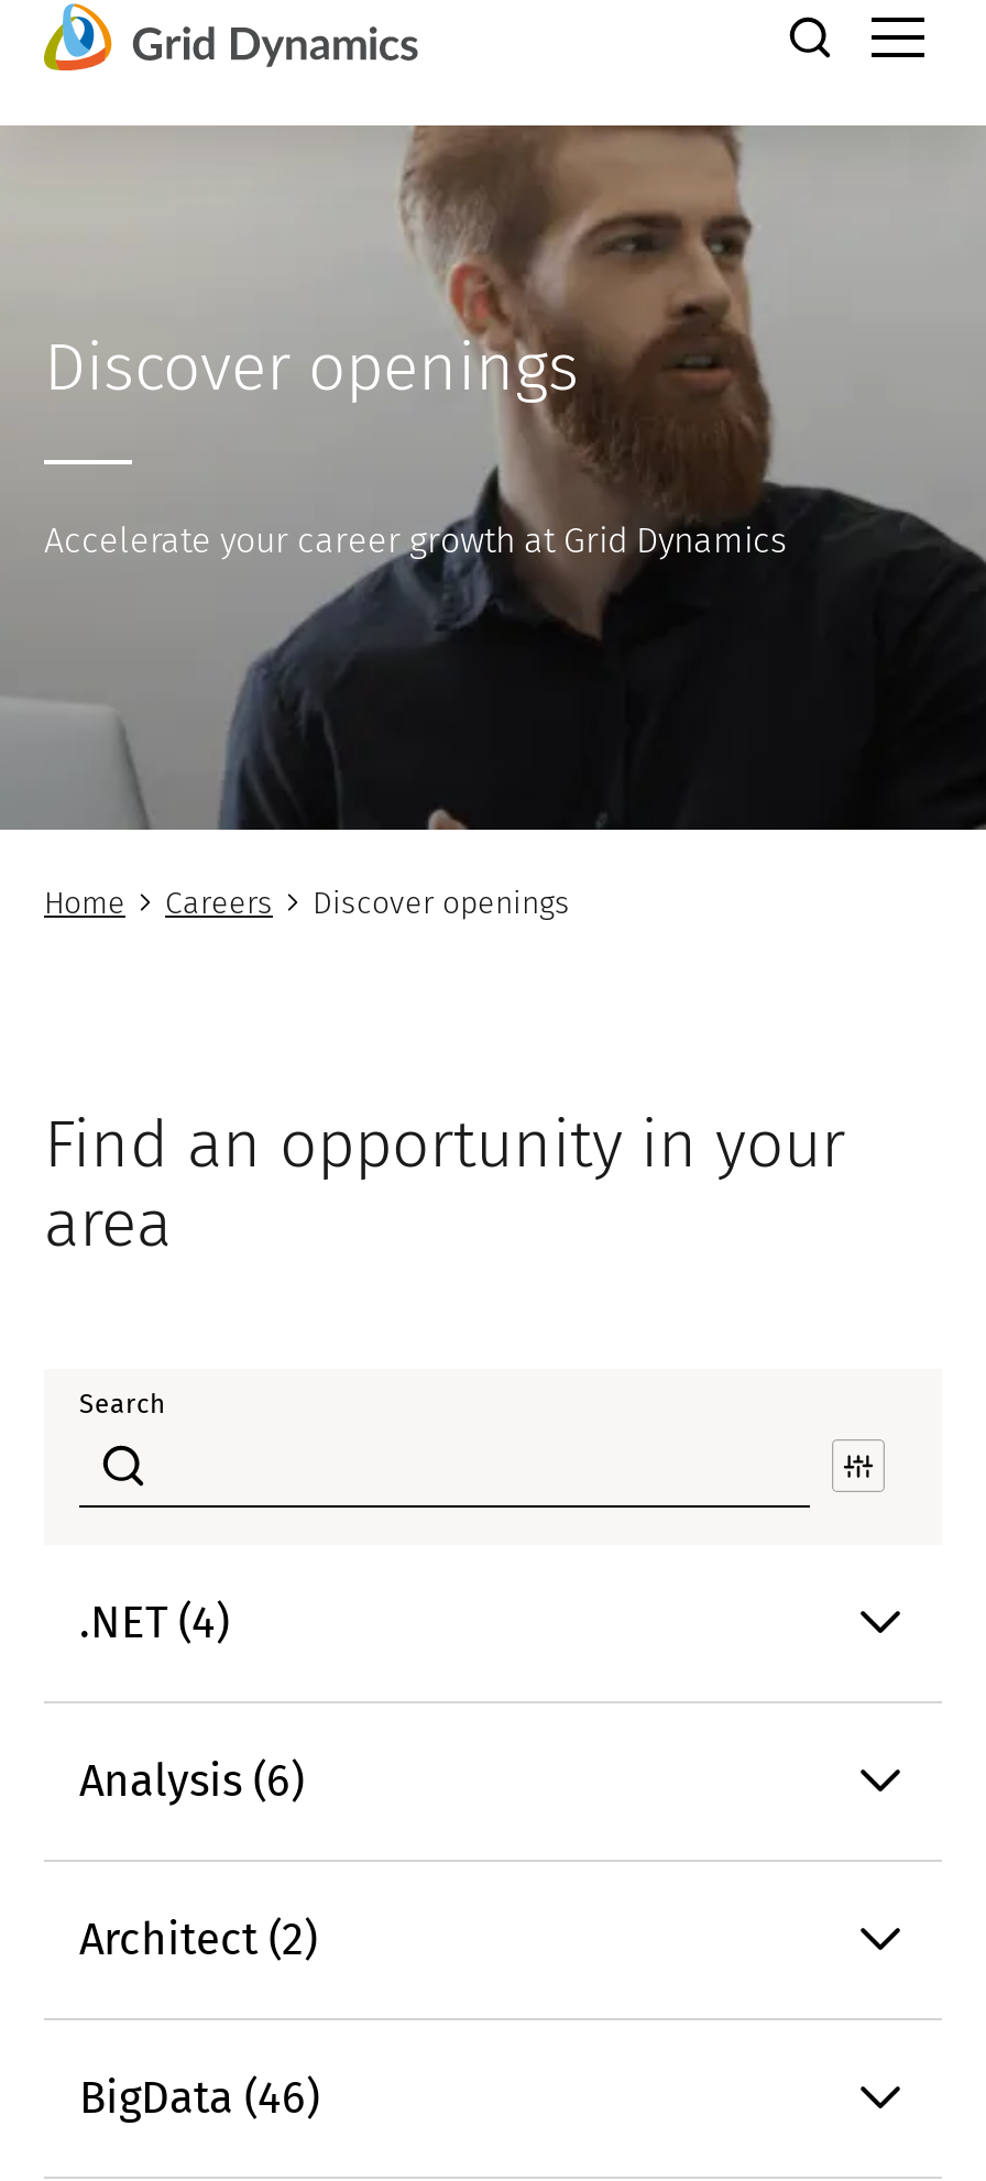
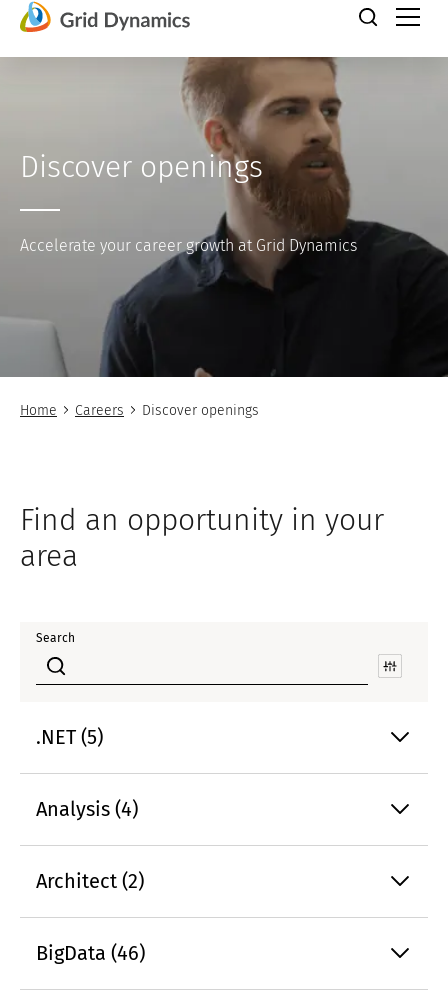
- .NET (4)
+ .NET (5)

- Analysis (6)
+ Analysis (4)
